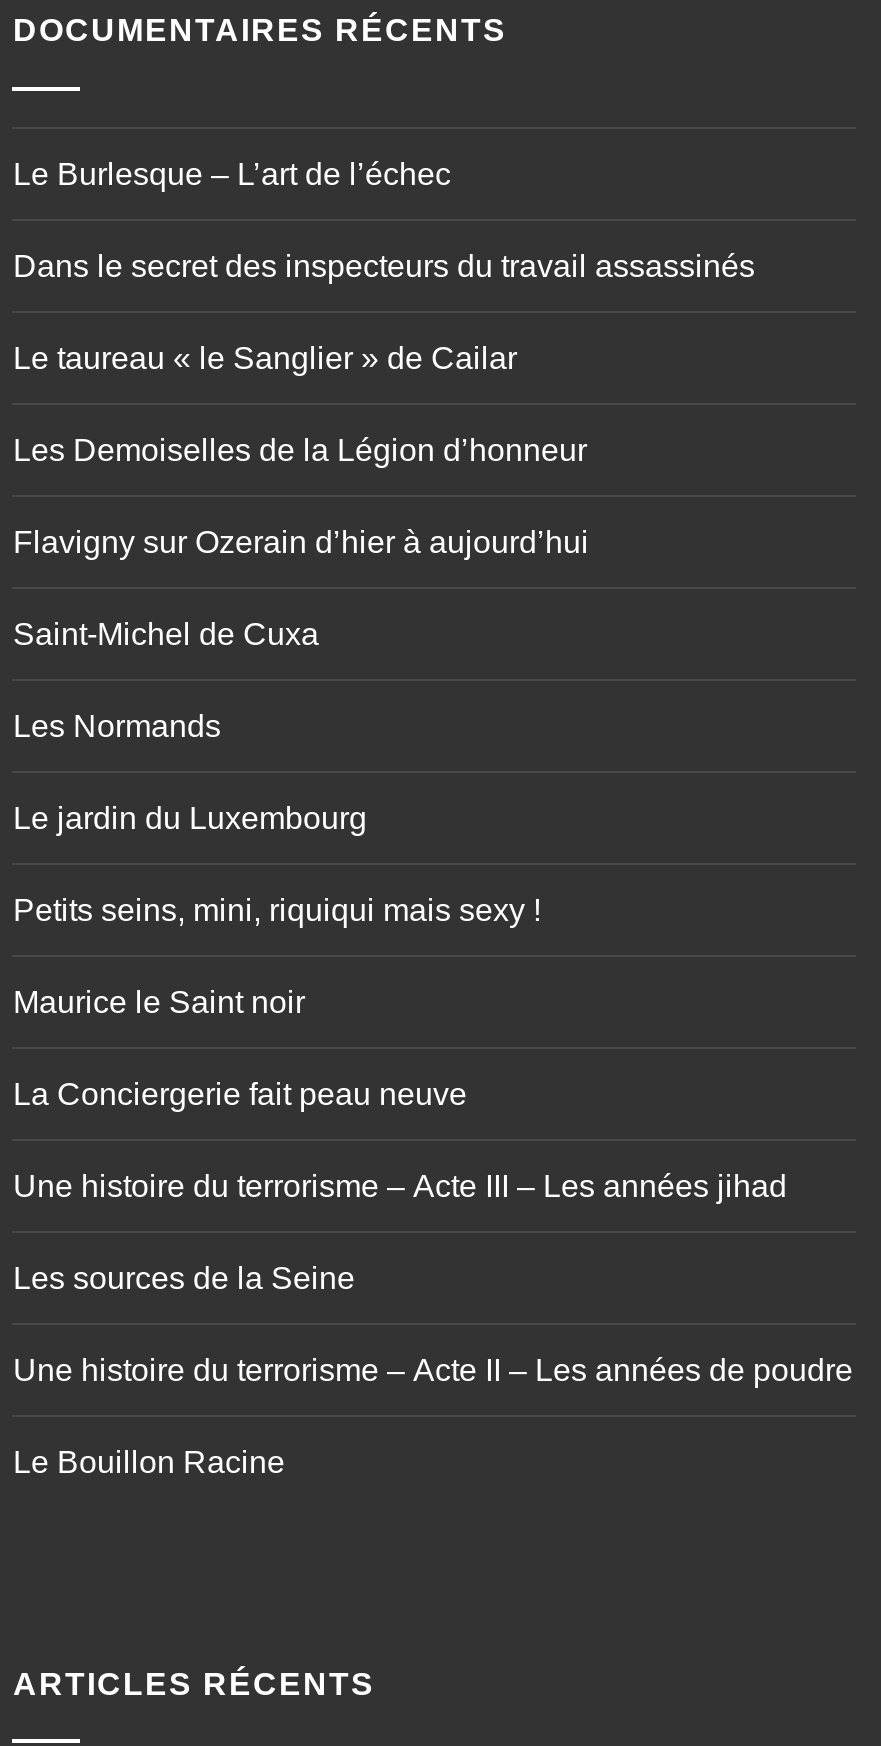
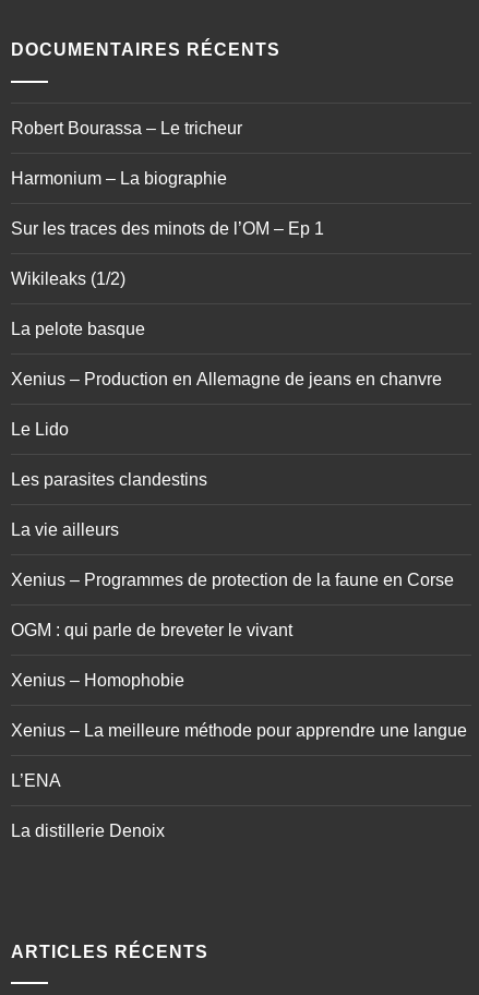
- Le Burlesque – L’art de l’échec
+ Robert Bourassa – Le tricheur

- Dans le secret des inspecteurs du travail assassinés
+ Harmonium – La biographie

- Le taureau « le Sanglier » de Cailar
+ Sur les traces des minots de l’OM – Ep 1

- Les Demoiselles de la Légion d’honneur
+ Wikileaks (1/2)

- Flavigny sur Ozerain d’hier à aujourd’hui
+ La pelote basque

- Saint-Michel de Cuxa
+ Xenius – Production en Allemagne de jeans en chanvre

- Les Normands
+ Le Lido

- Le jardin du Luxembourg
+ Les parasites clandestins

- Petits seins, mini, riquiqui mais sexy !
+ La vie ailleurs

- Maurice le Saint noir
+ Xenius – Programmes de protection de la faune en Corse

- La Conciergerie fait peau neuve
+ OGM : qui parle de breveter le vivant

- Une histoire du terrorisme – Acte III – Les années jihad
+ Xenius – Homophobie

- Les sources de la Seine
+ Xenius – La meilleure méthode pour apprendre une langue

- Une histoire du terrorisme – Acte II – Les années de poudre
+ L’ENA

- Le Bouillon Racine
+ La distillerie Denoix
